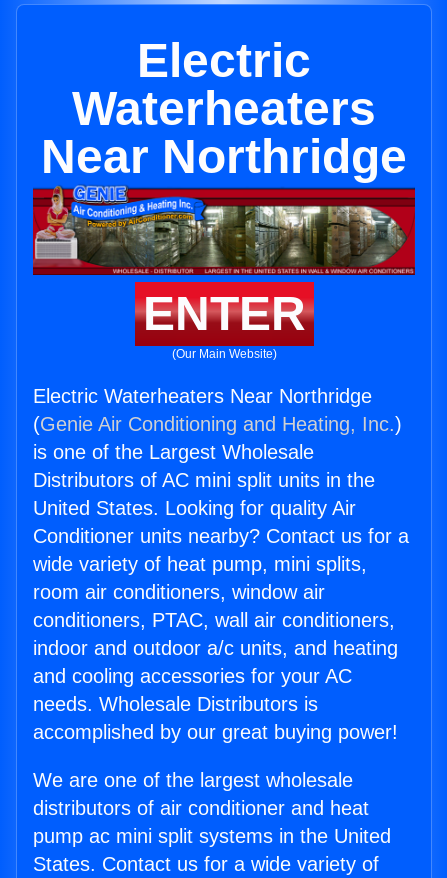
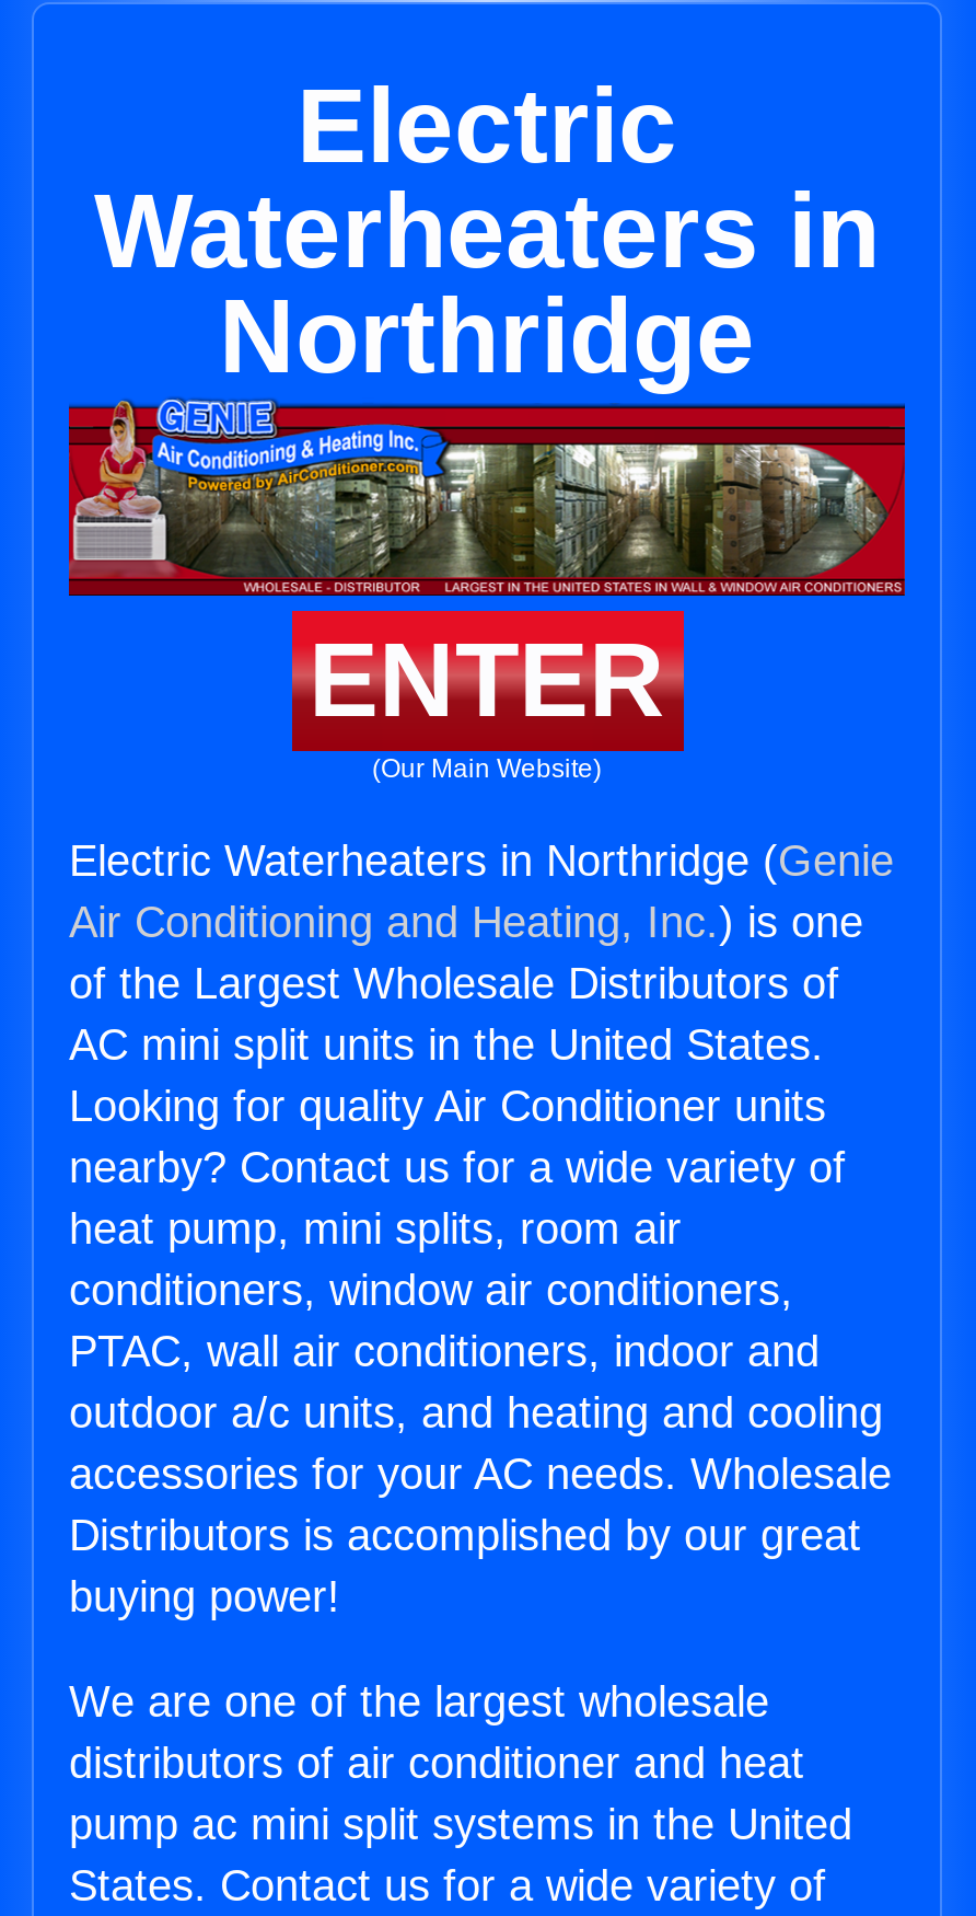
- Waterheaters
- Near Northridge
+ Waterheaters in
+ Northridge

- Electric Waterheaters Near Northridge
- (Genie Air Conditioning and Heating, Inc.)
- is one of the Largest Wholesale
- Distributors of AC mini split units in the
- United States. Looking for quality Air
- Conditioner units nearby? Contact us for a
- wide variety of heat pump, mini splits,
- room air conditioners, window air
- conditioners, PTAC, wall air conditioners,
- indoor and outdoor a/c units, and heating
- and cooling accessories for your AC
- needs. Wholesale Distributors is
- accomplished by our great buying power!
+ Electric Waterheaters in Northridge (Genie
+ Air Conditioning and Heating, Inc.) is one
+ of the Largest Wholesale Distributors of
+ AC mini split units in the United States.
+ Looking for quality Air Conditioner units
+ nearby? Contact us for a wide variety of
+ heat pump, mini splits, room air
+ conditioners, window air conditioners,
+ PTAC, wall air conditioners, indoor and
+ outdoor a/c units, and heating and cooling
+ accessories for your AC needs. Wholesale
+ Distributors is accomplished by our great
+ buying power!
